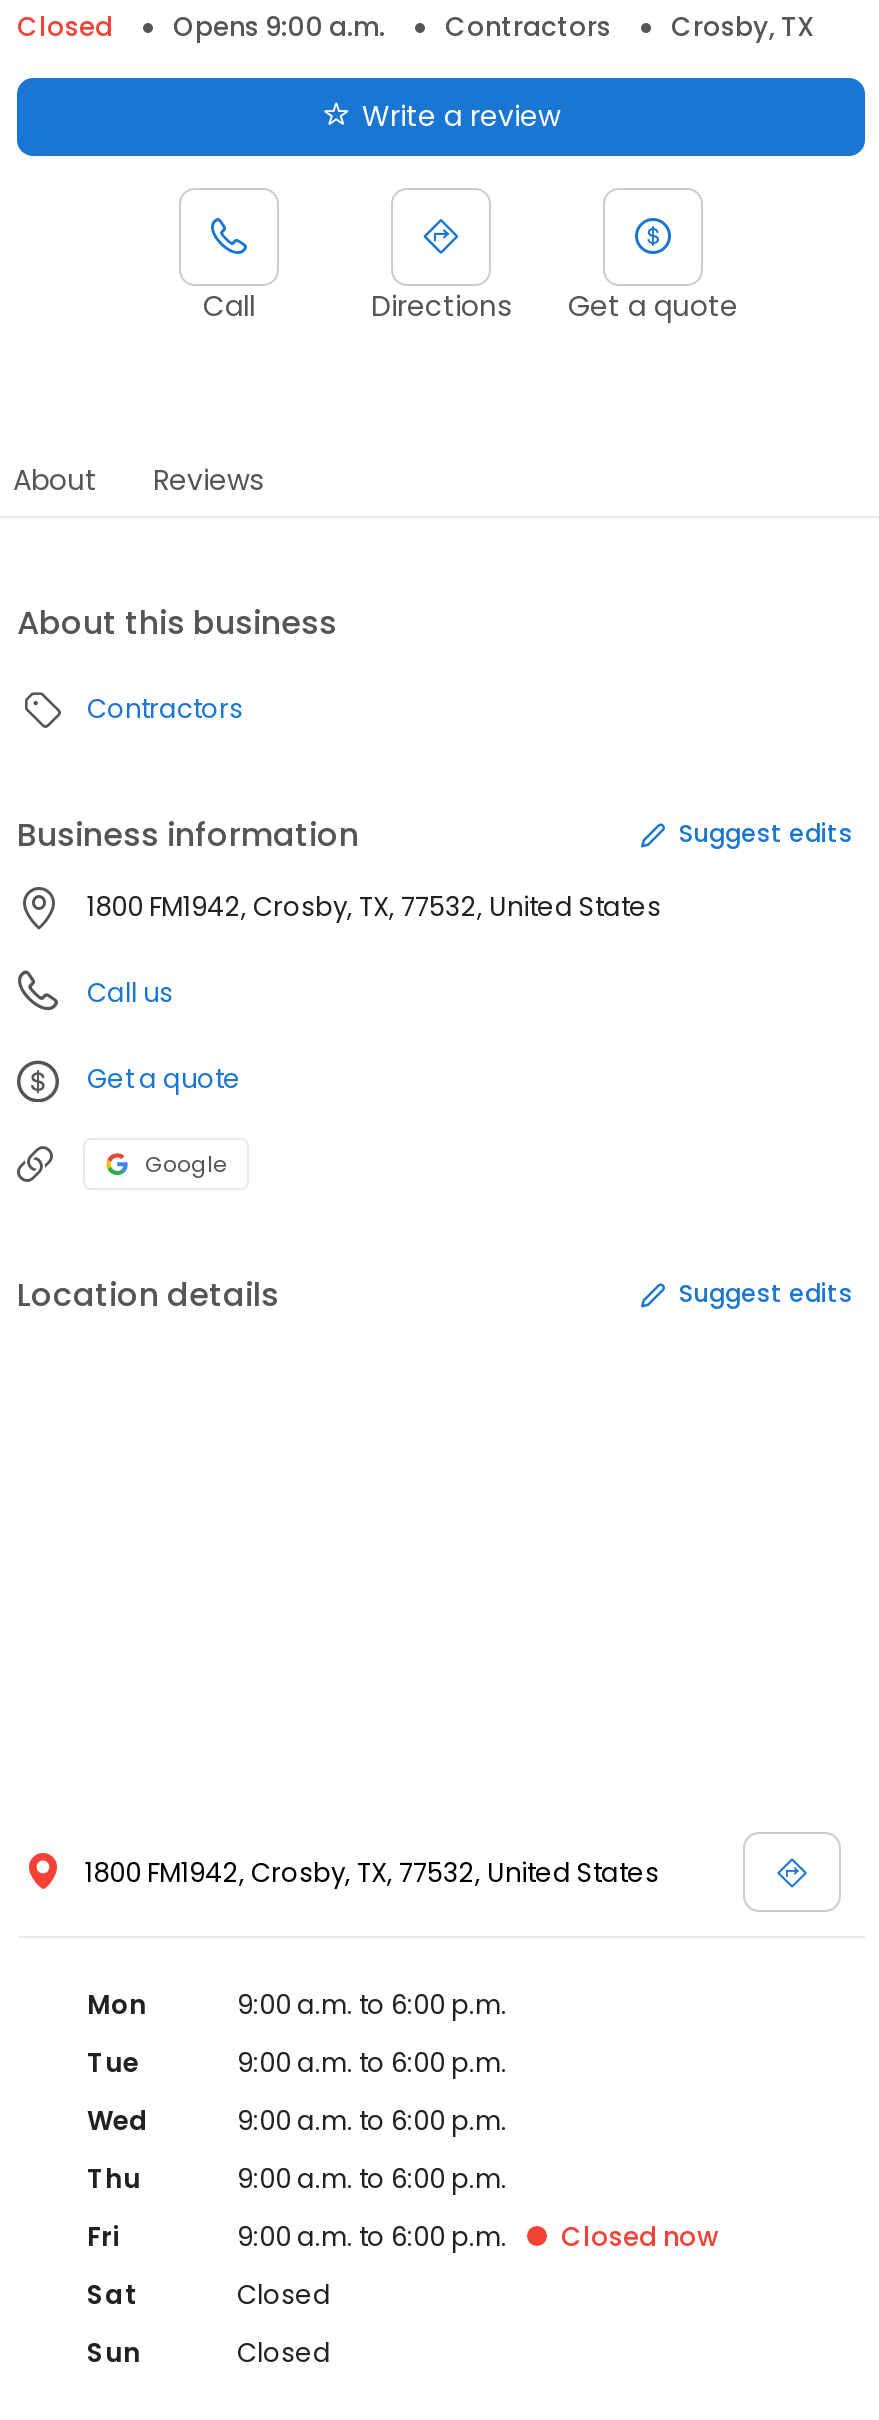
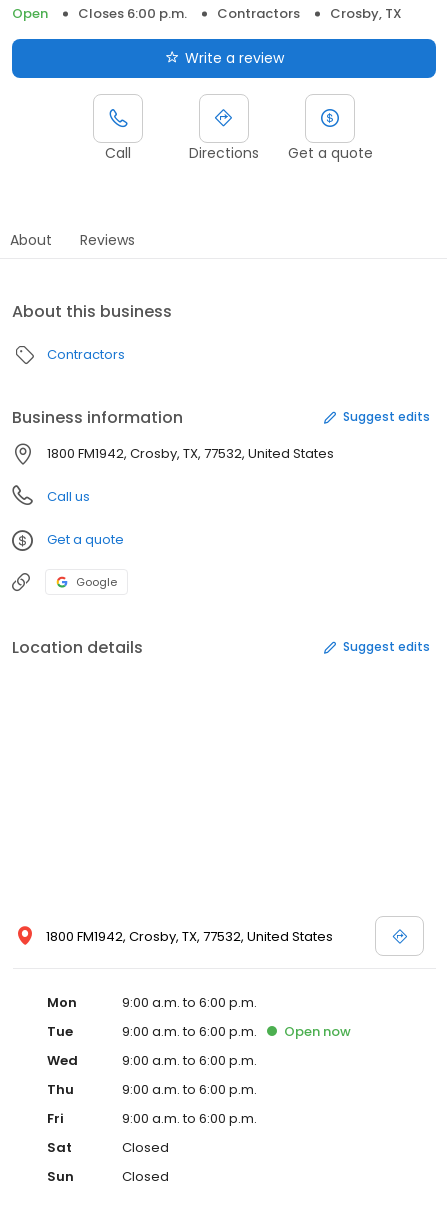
- Closed
- Opens 9:00 a.m.
+ Open
+ Closes 6:00 p.m.

+ Open now

- Closed now
